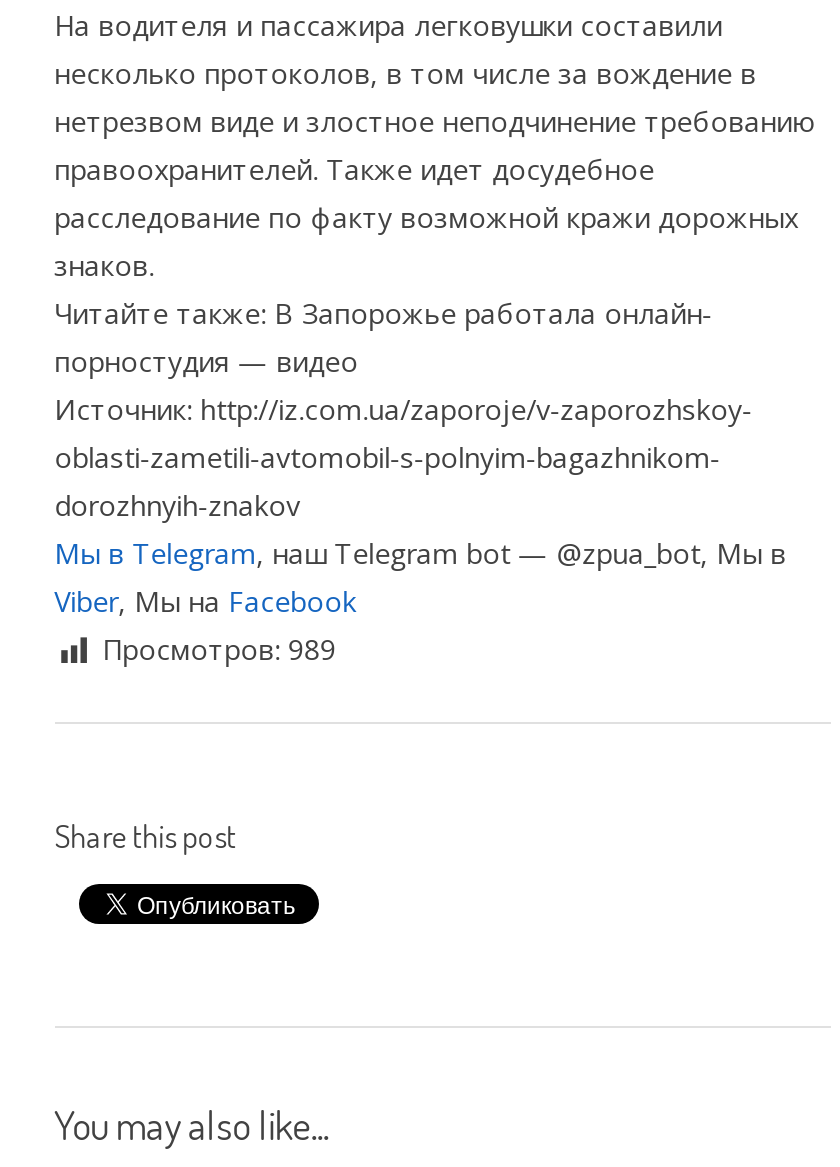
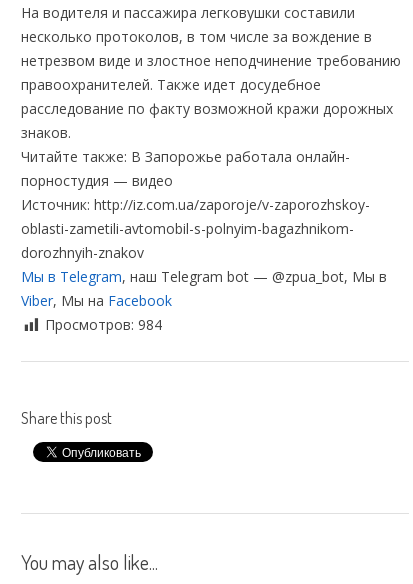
- Просмотров: 989
+ Просмотров: 984
